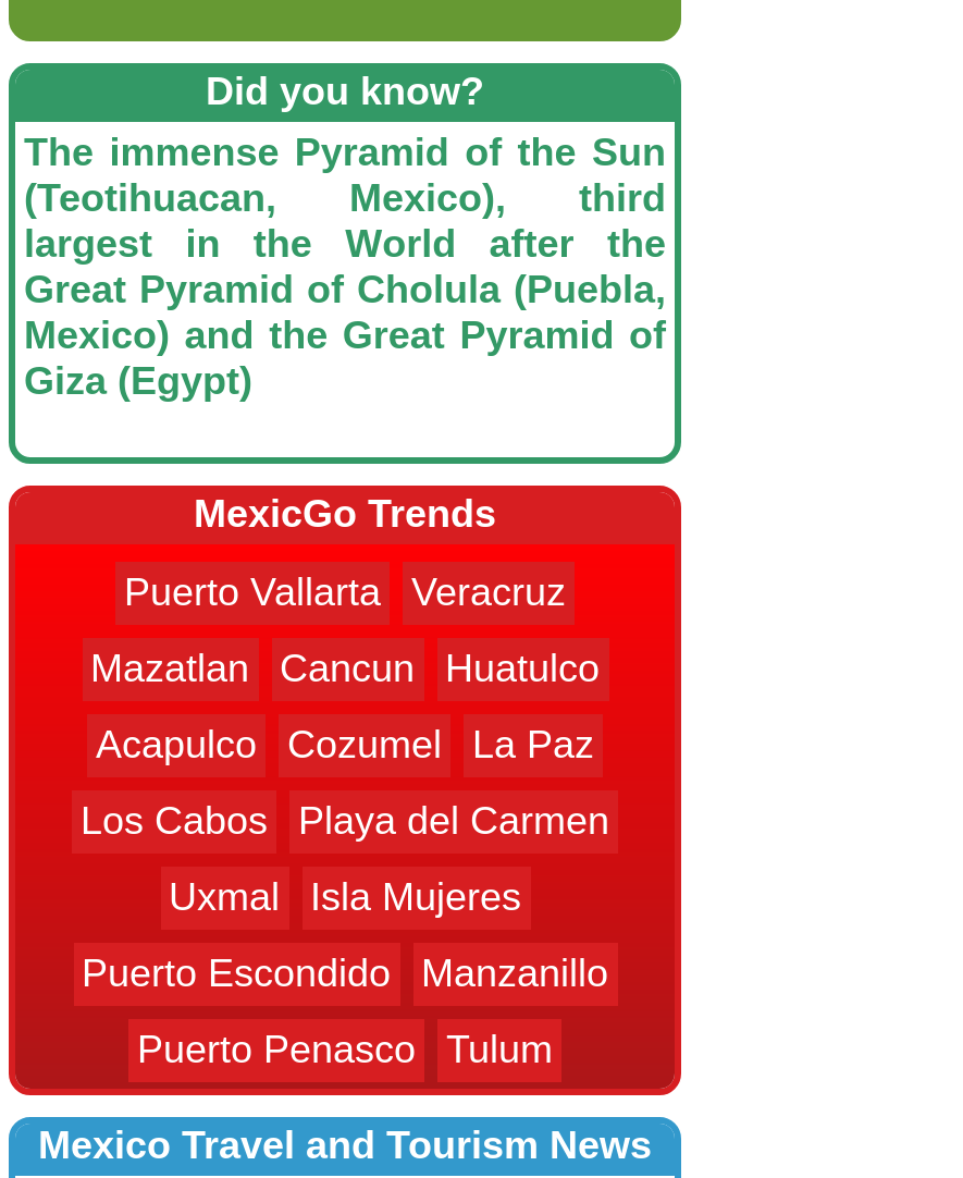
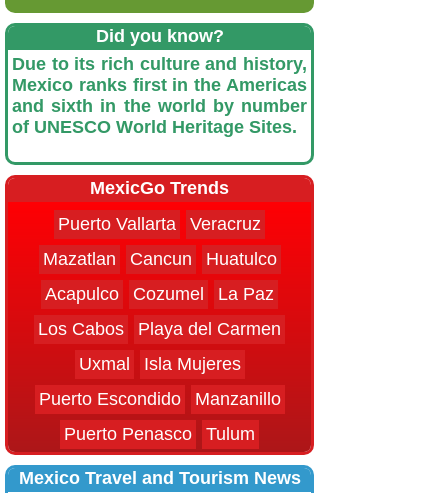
- The immense Pyramid of the Sun
- (Teotihuacan, Mexico), third
- largest in the World after the
- Great Pyramid of Cholula (Puebla,
- Mexico) and the Great Pyramid of
- Giza (Egypt)
+ Due to its rich culture and history,
+ Mexico ranks first in the Americas
+ and sixth in the world by number
+ of UNESCO World Heritage Sites.
